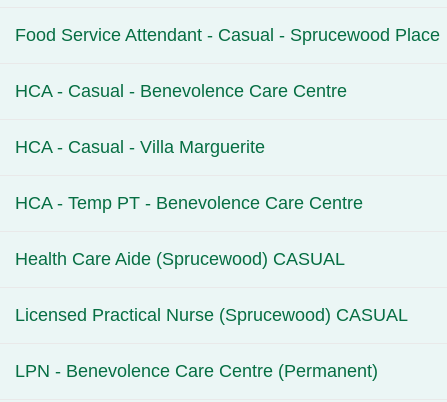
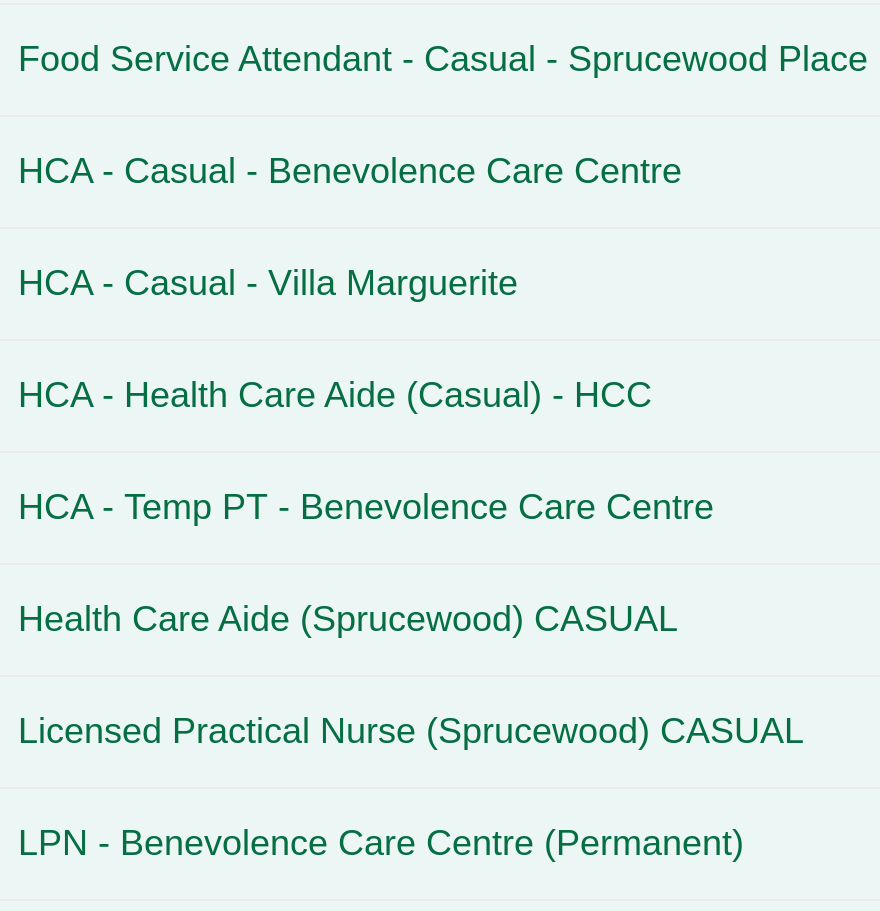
+ HCA - Health Care Aide (Casual) - HCC
